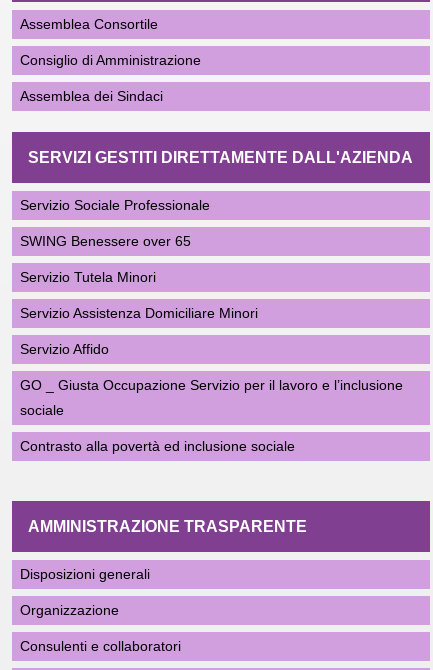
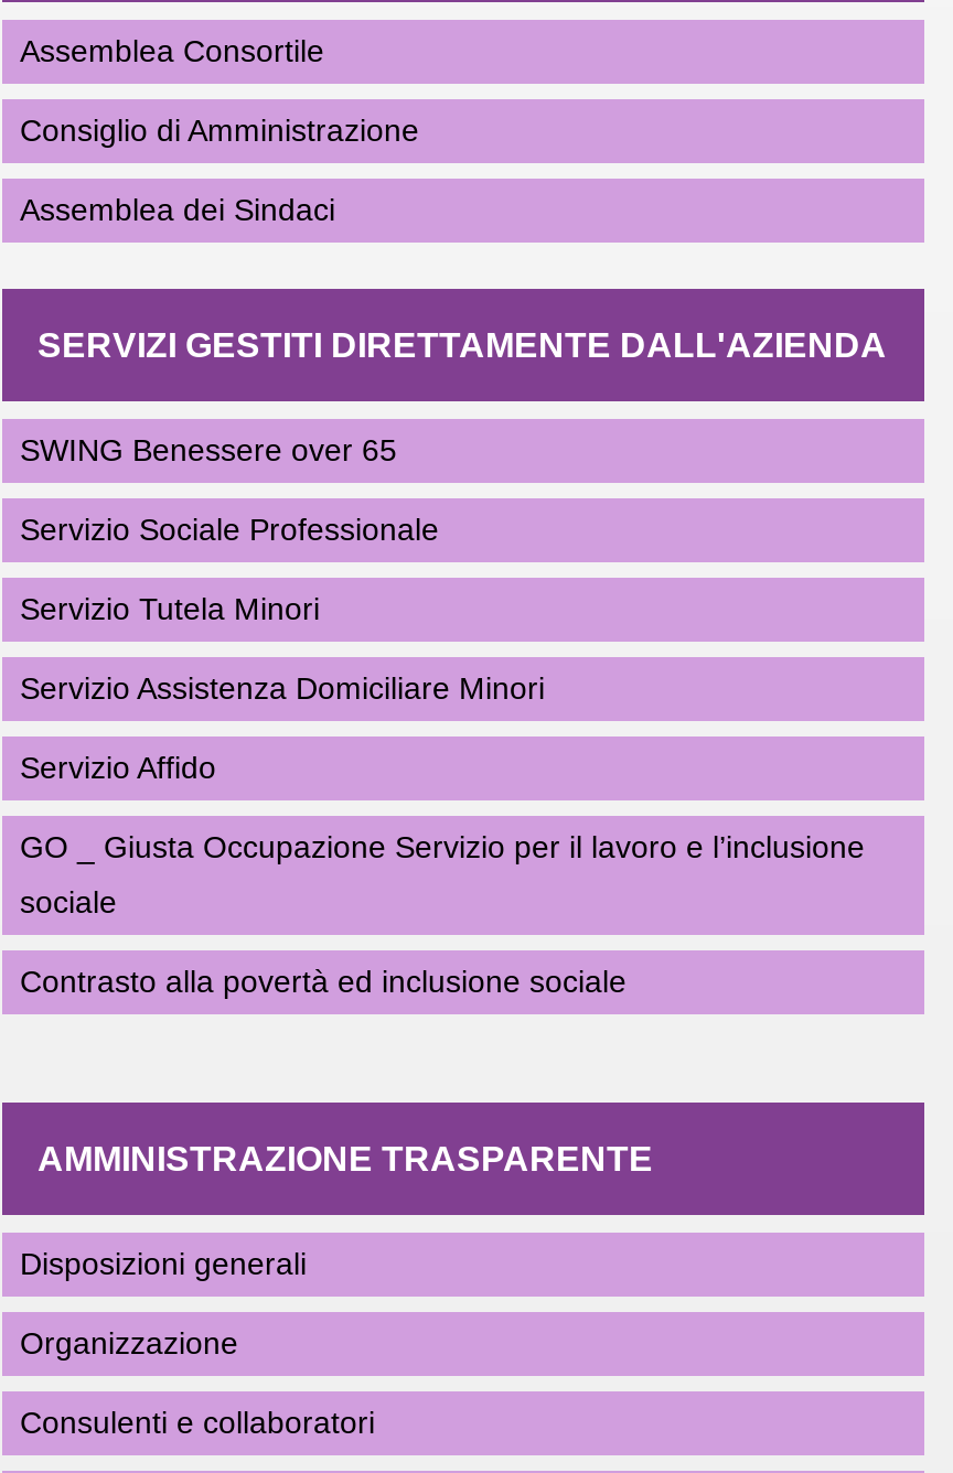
moved down: Servizio Sociale Professionale

moved up: SWING Benessere over 65
